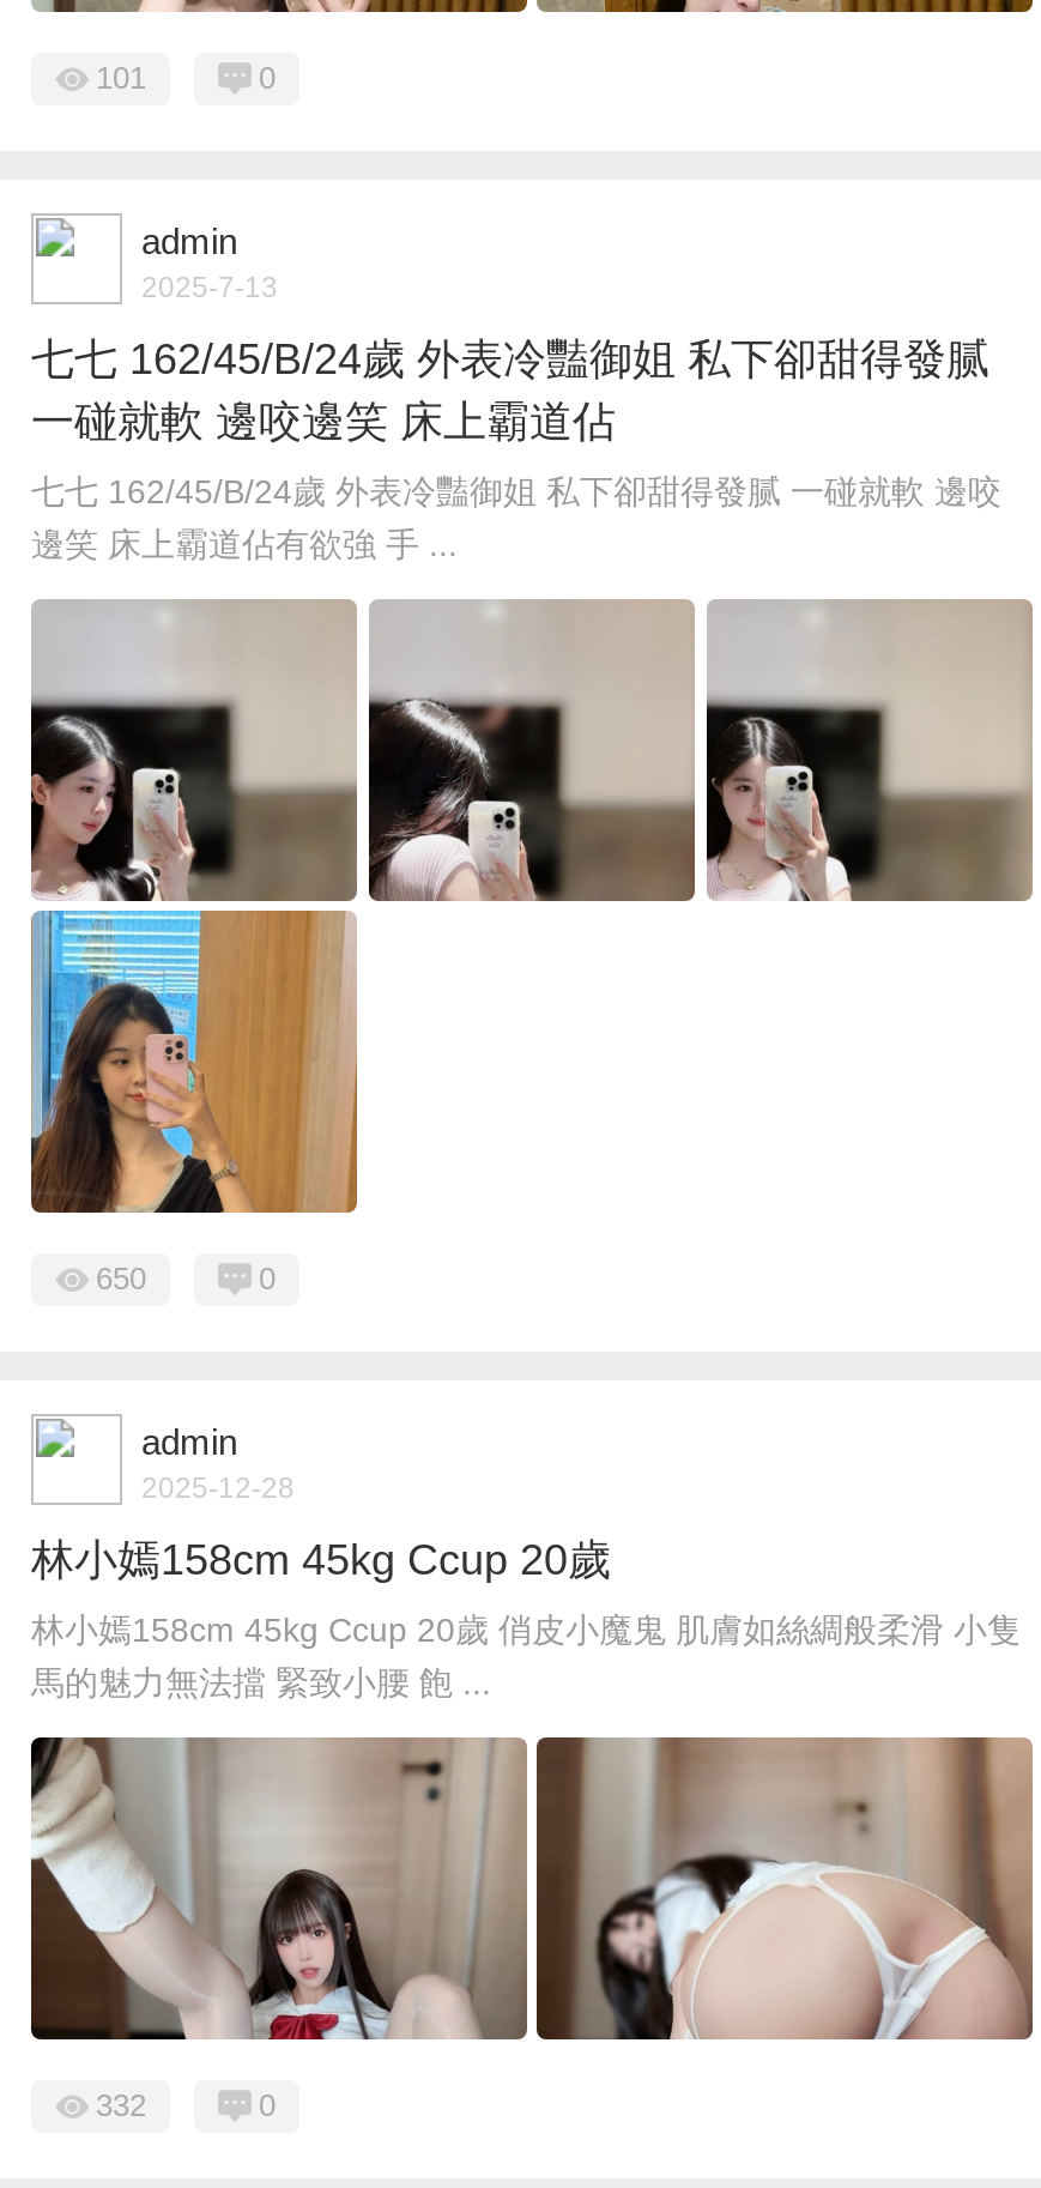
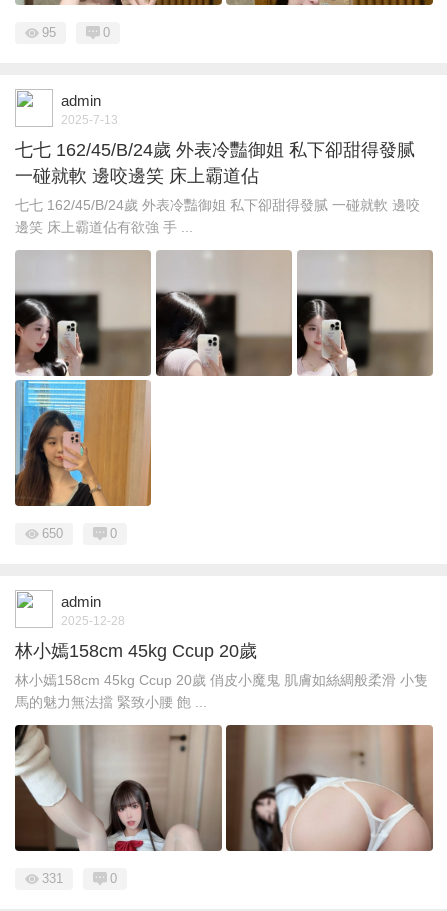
- 101
+ 95

- 332
+ 331
